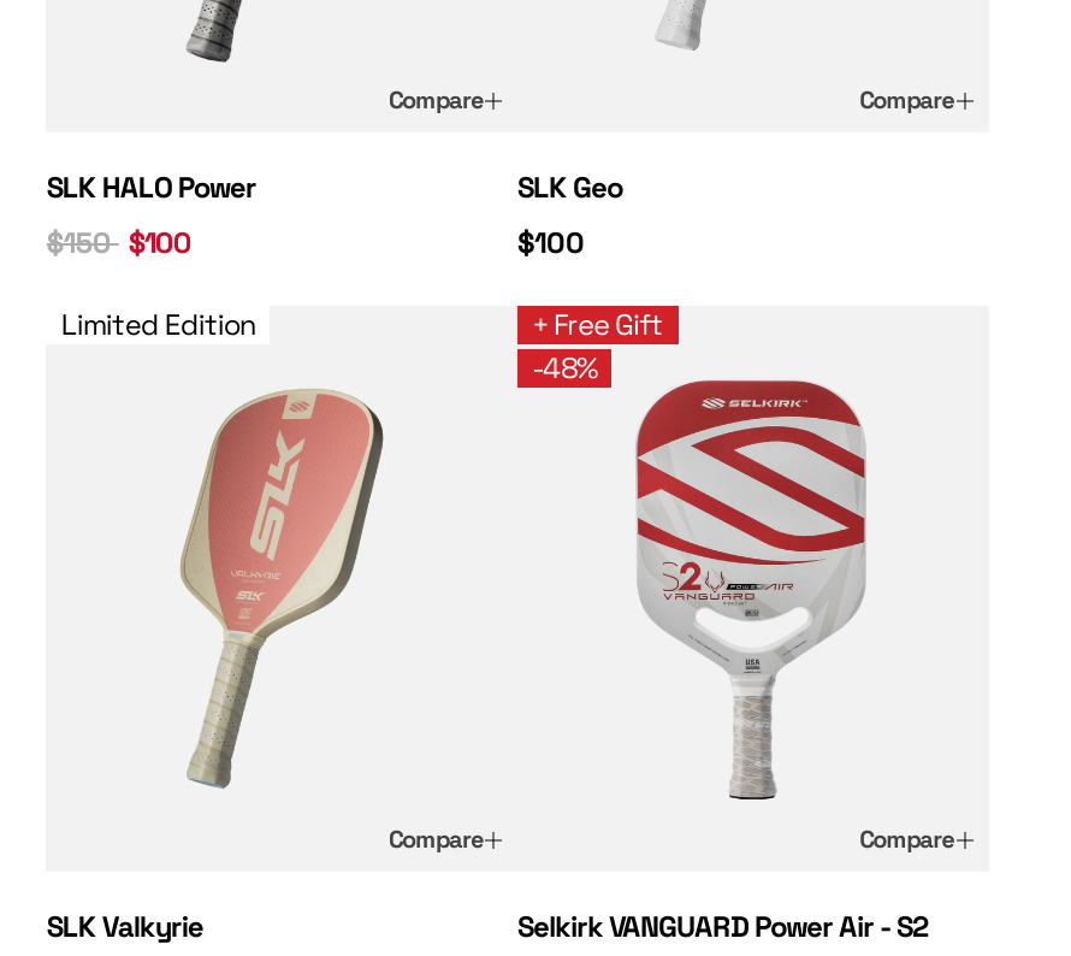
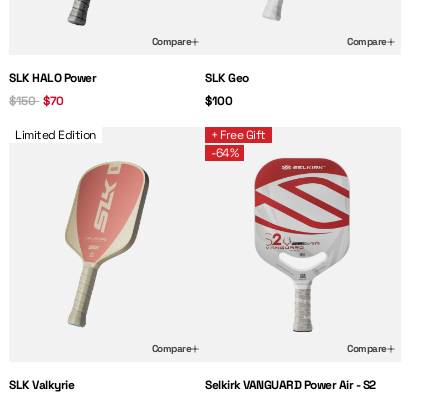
- $100
+ $70

- -48%
+ -64%
